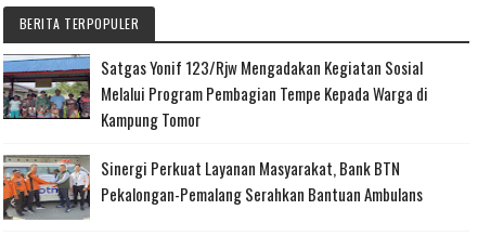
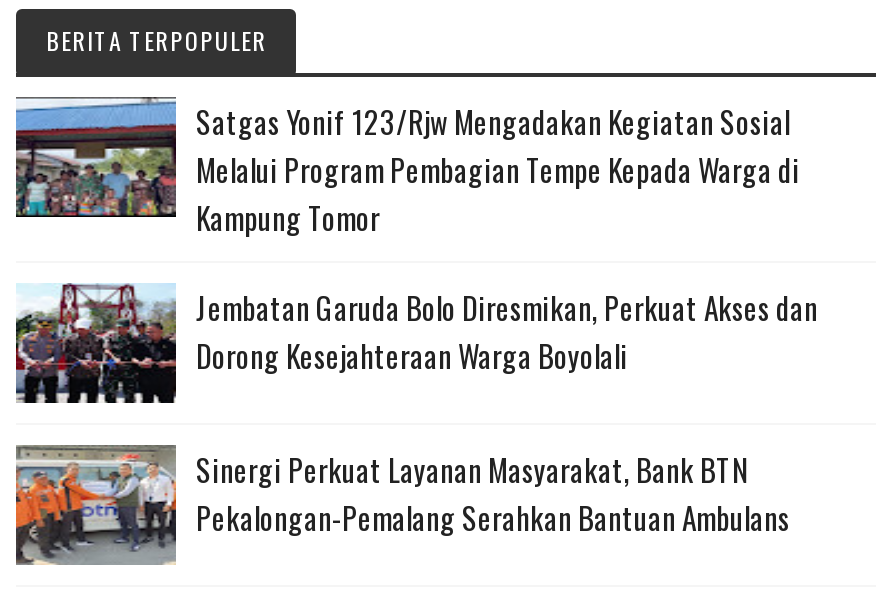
+ [image]
+ Jembatan Garuda Bolo Diresmikan, Perkuat Akses dan
+ Dorong Kesejahteraan Warga Boyolali
